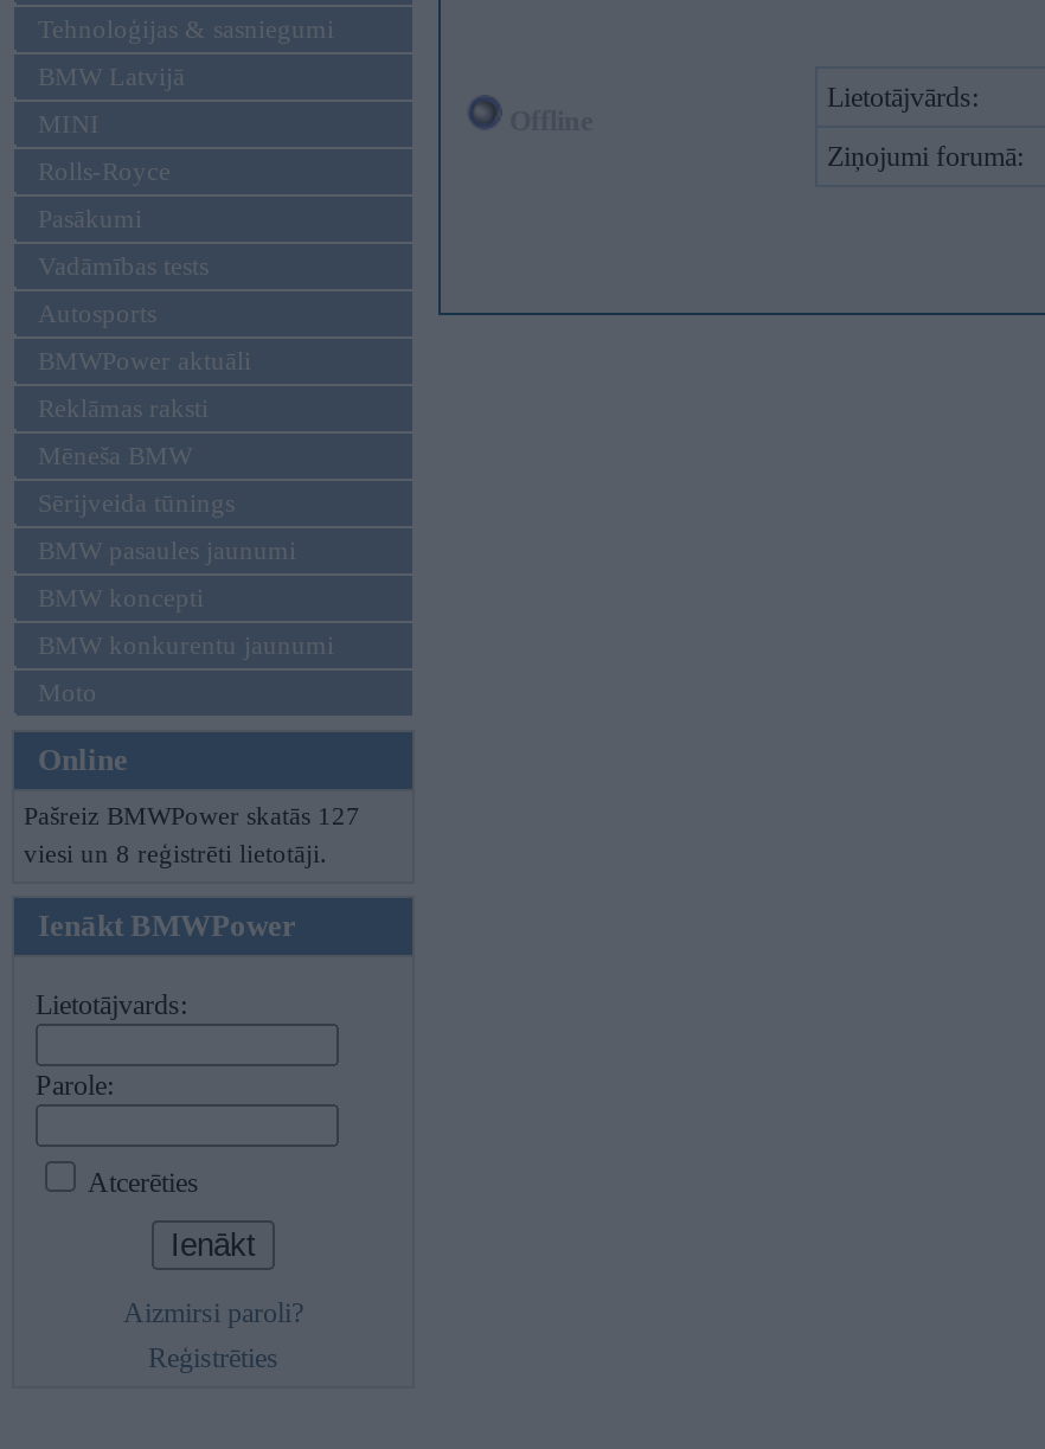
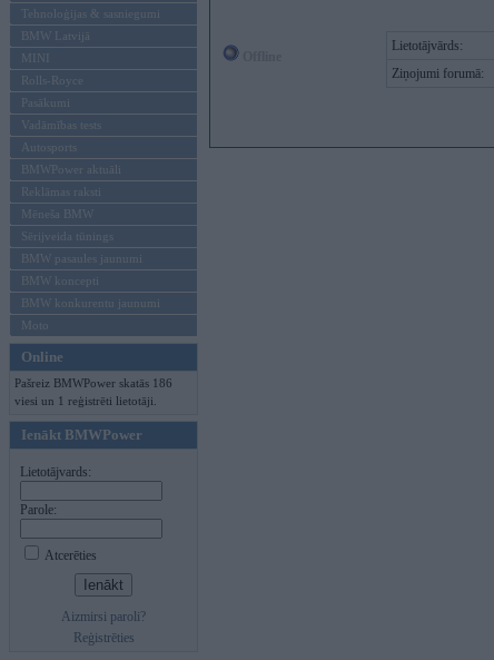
- Pašreiz BMWPower skatās 127
+ Pašreiz BMWPower skatās 186

- viesi un 8 reģistrēti lietotāji.
+ viesi un 1 reģistrēti lietotāji.
